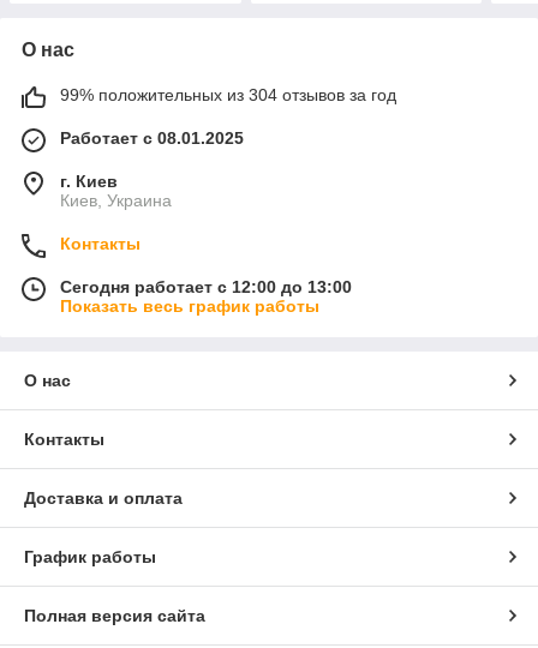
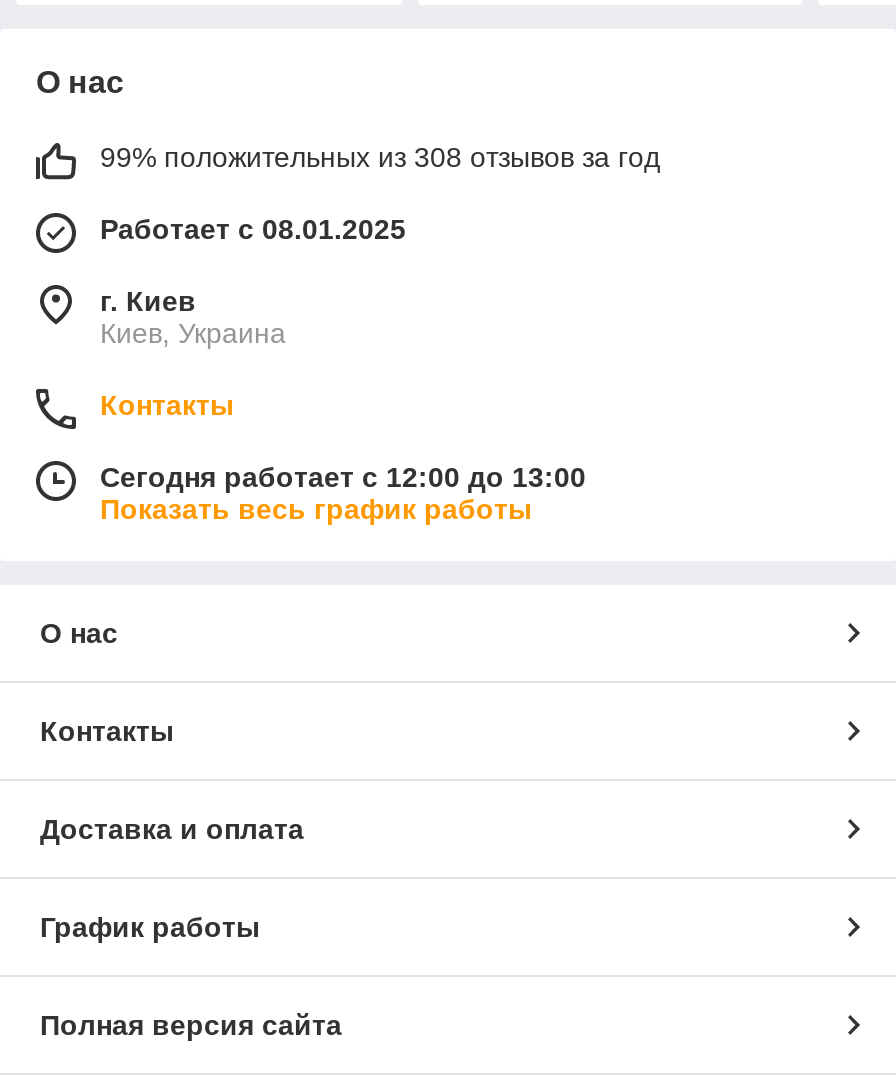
- 99% положительных из 304 отзывов за год
+ 99% положительных из 308 отзывов за год
